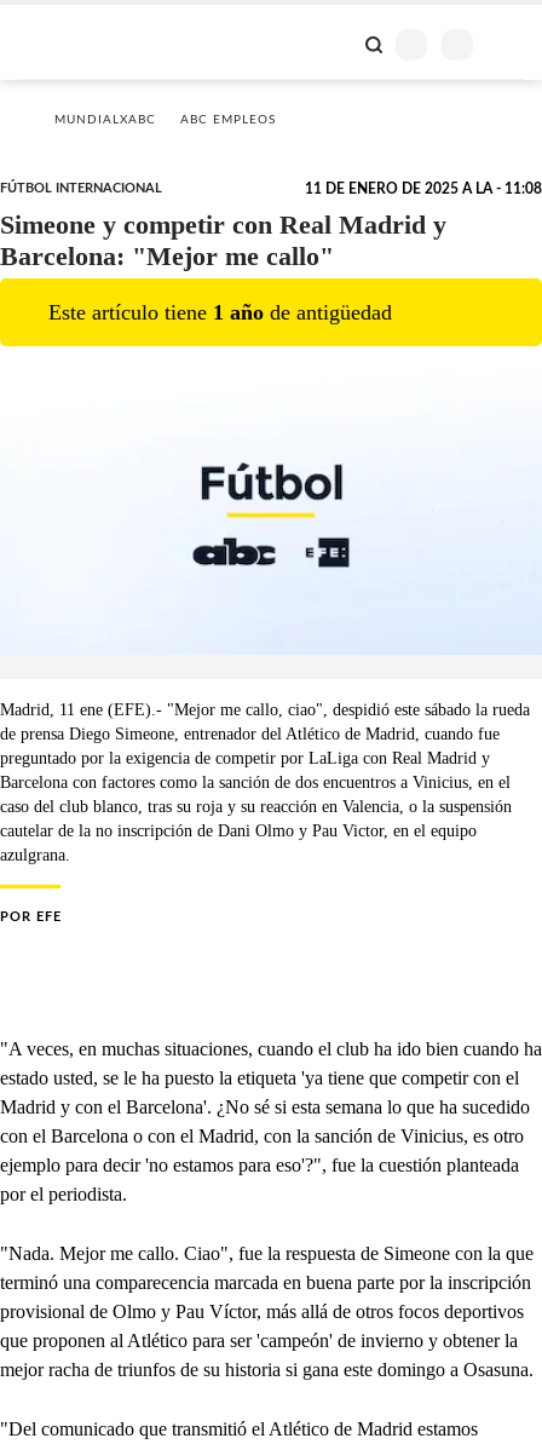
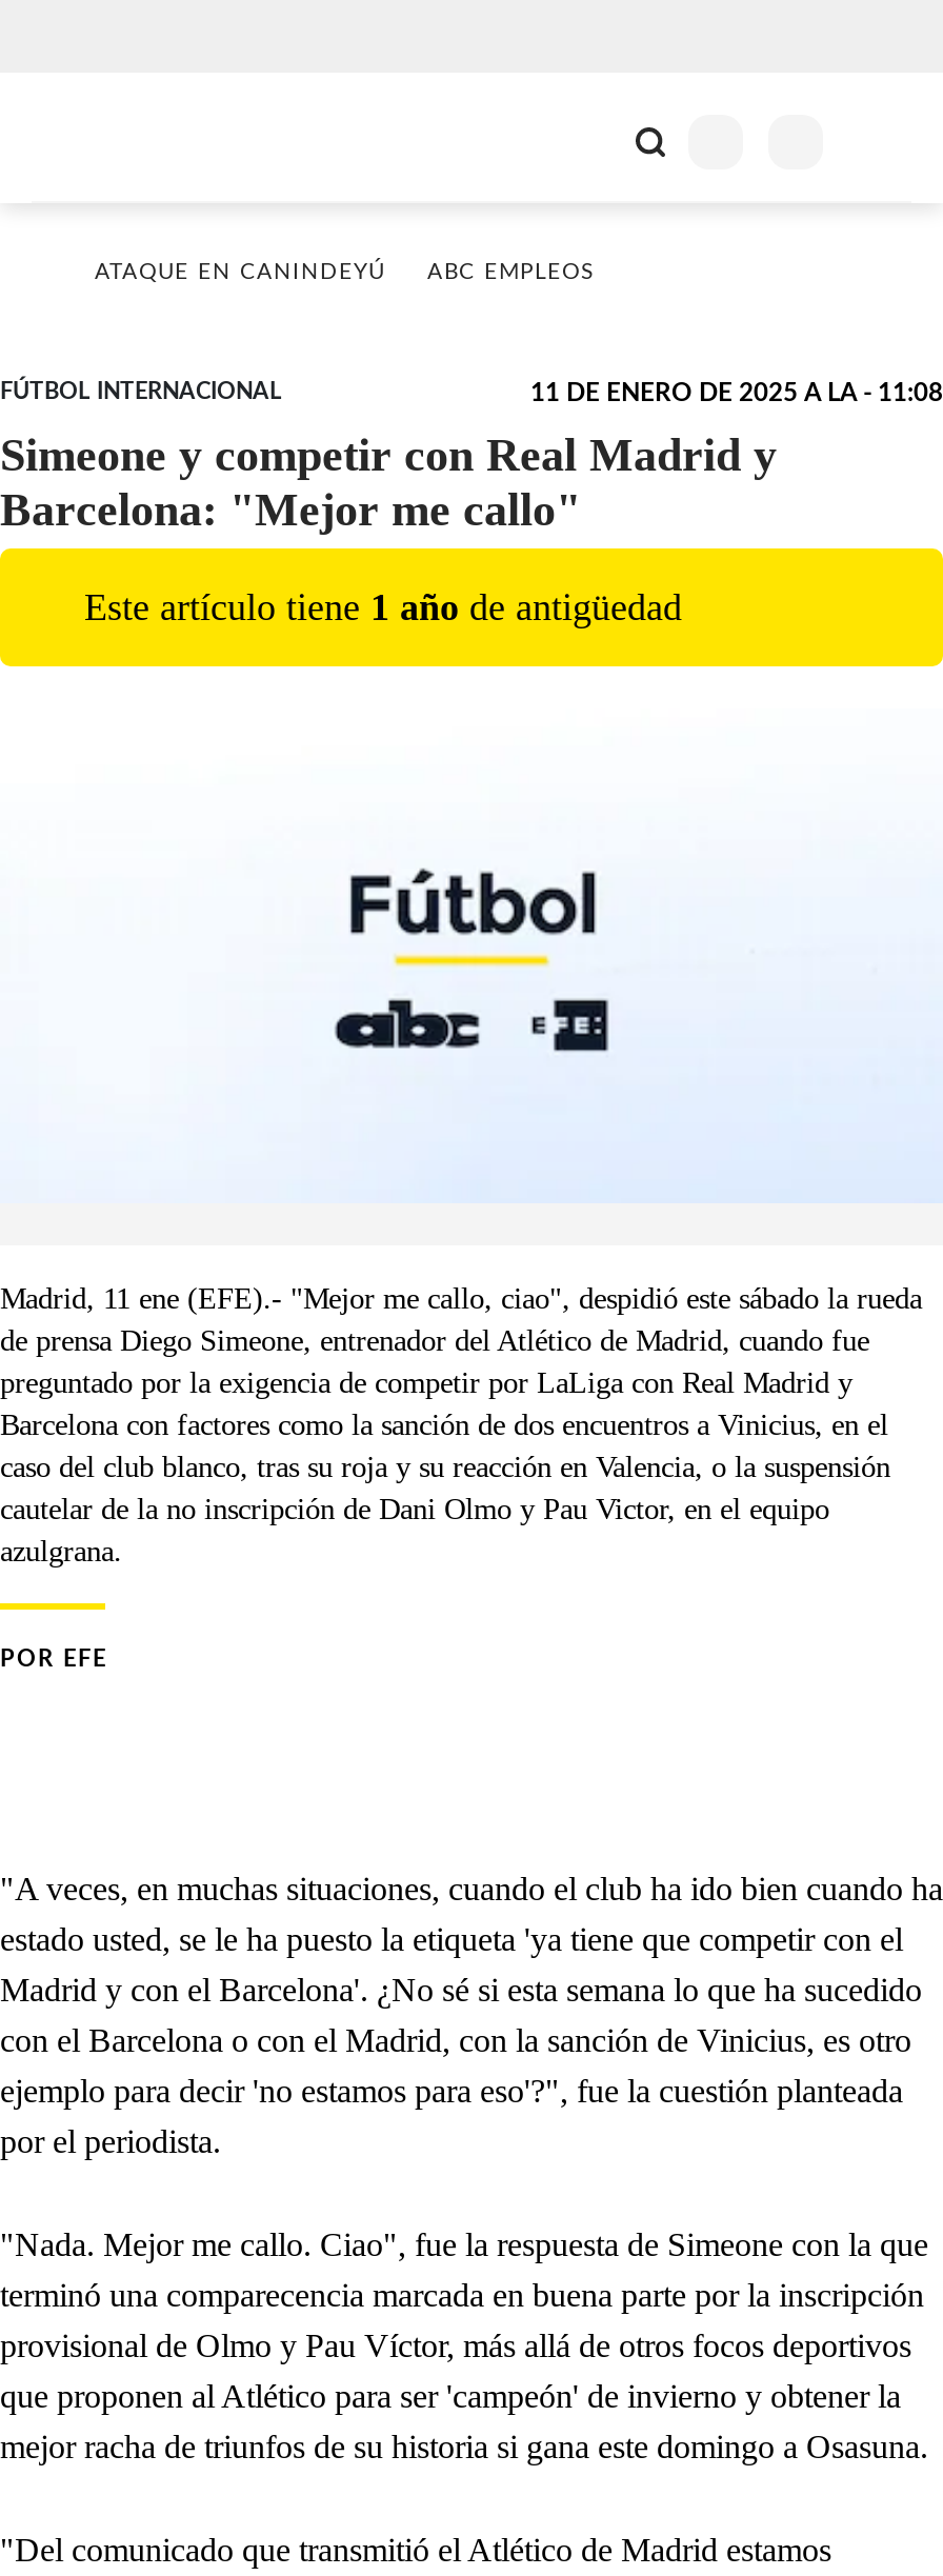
- MUNDIALXABC
+ ATAQUE EN CANINDEYÚ
